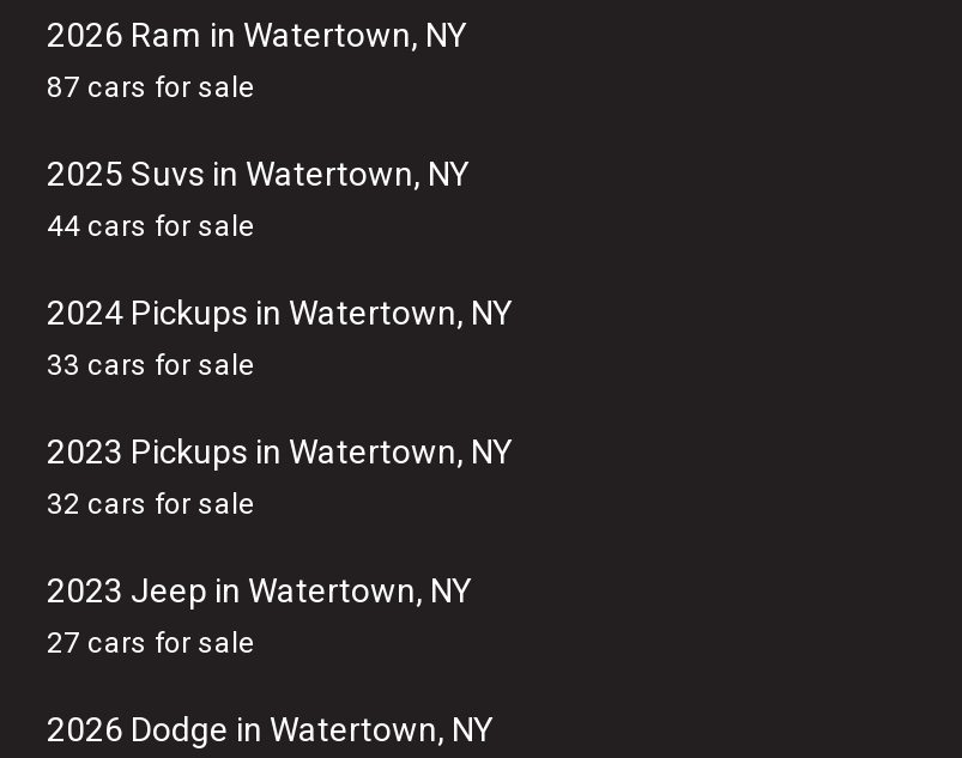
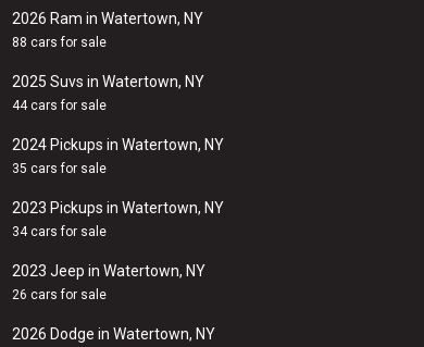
- 87 cars for sale
+ 88 cars for sale

- 33 cars for sale
+ 35 cars for sale

- 32 cars for sale
+ 34 cars for sale

- 27 cars for sale
+ 26 cars for sale
